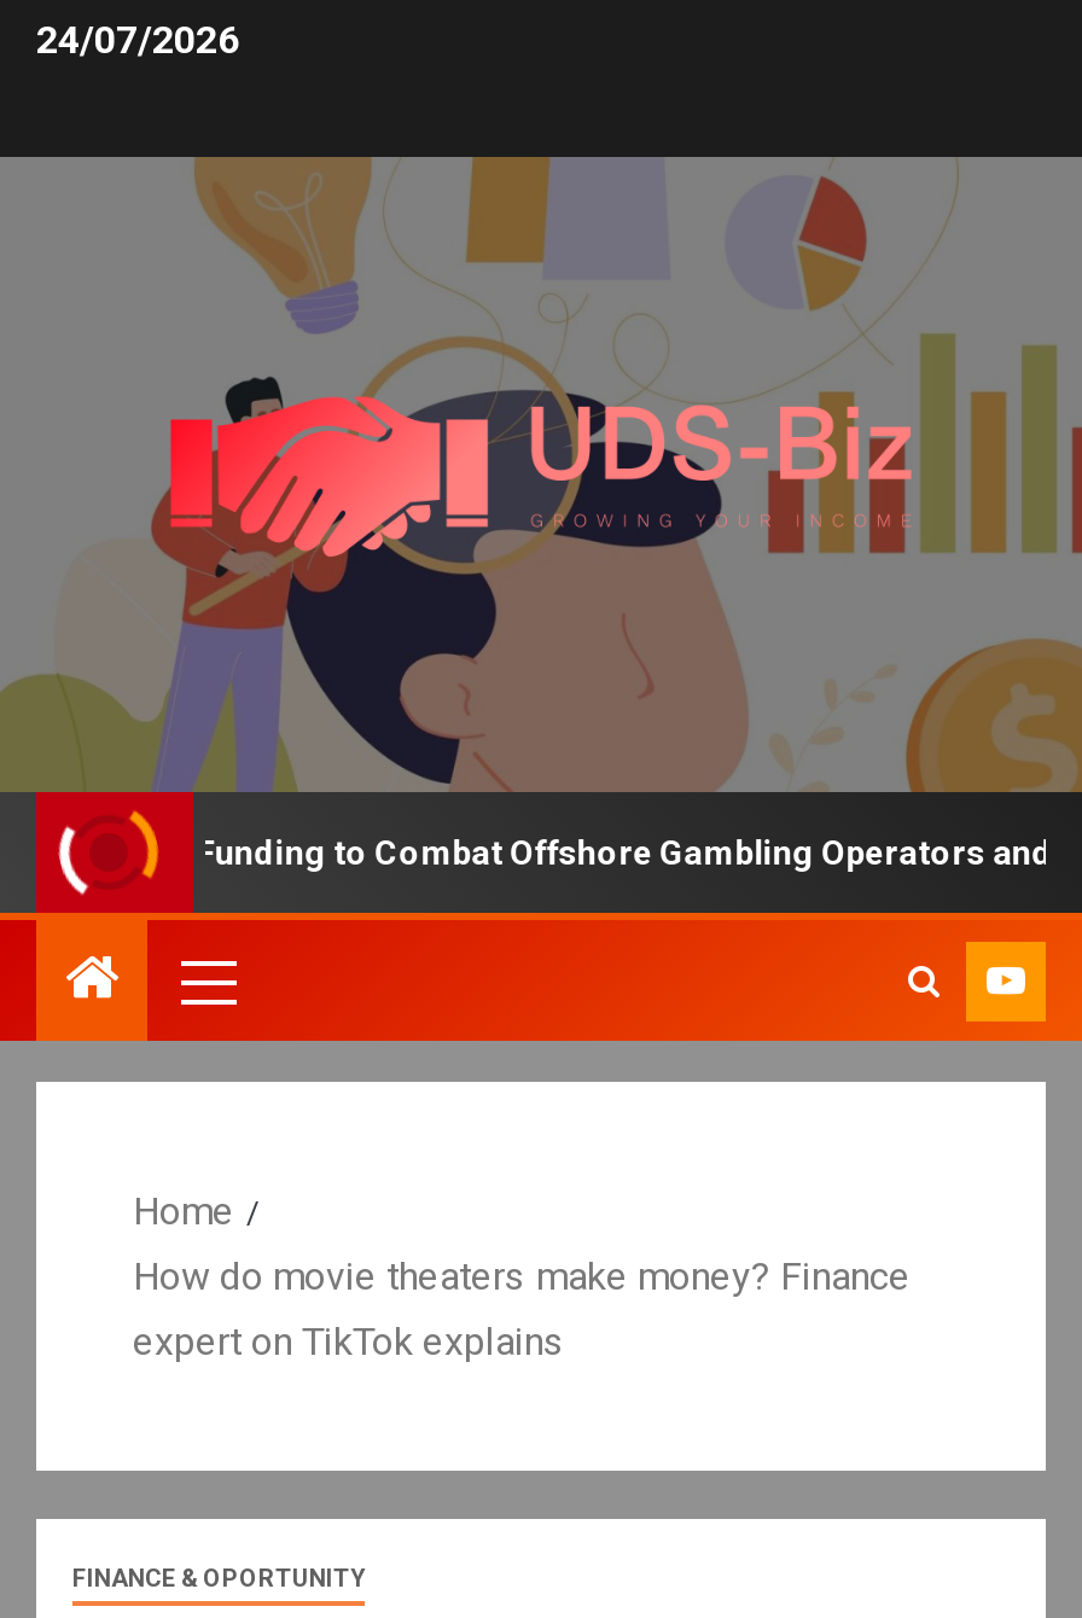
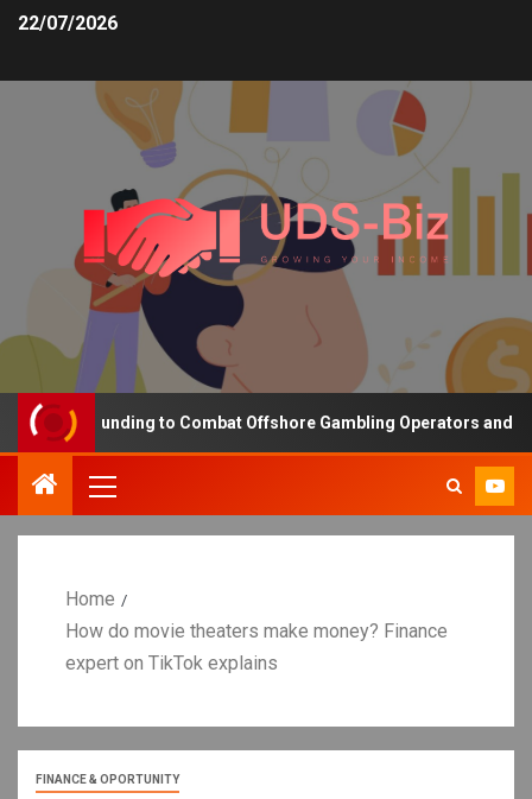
- 24/07/2026
+ 22/07/2026
